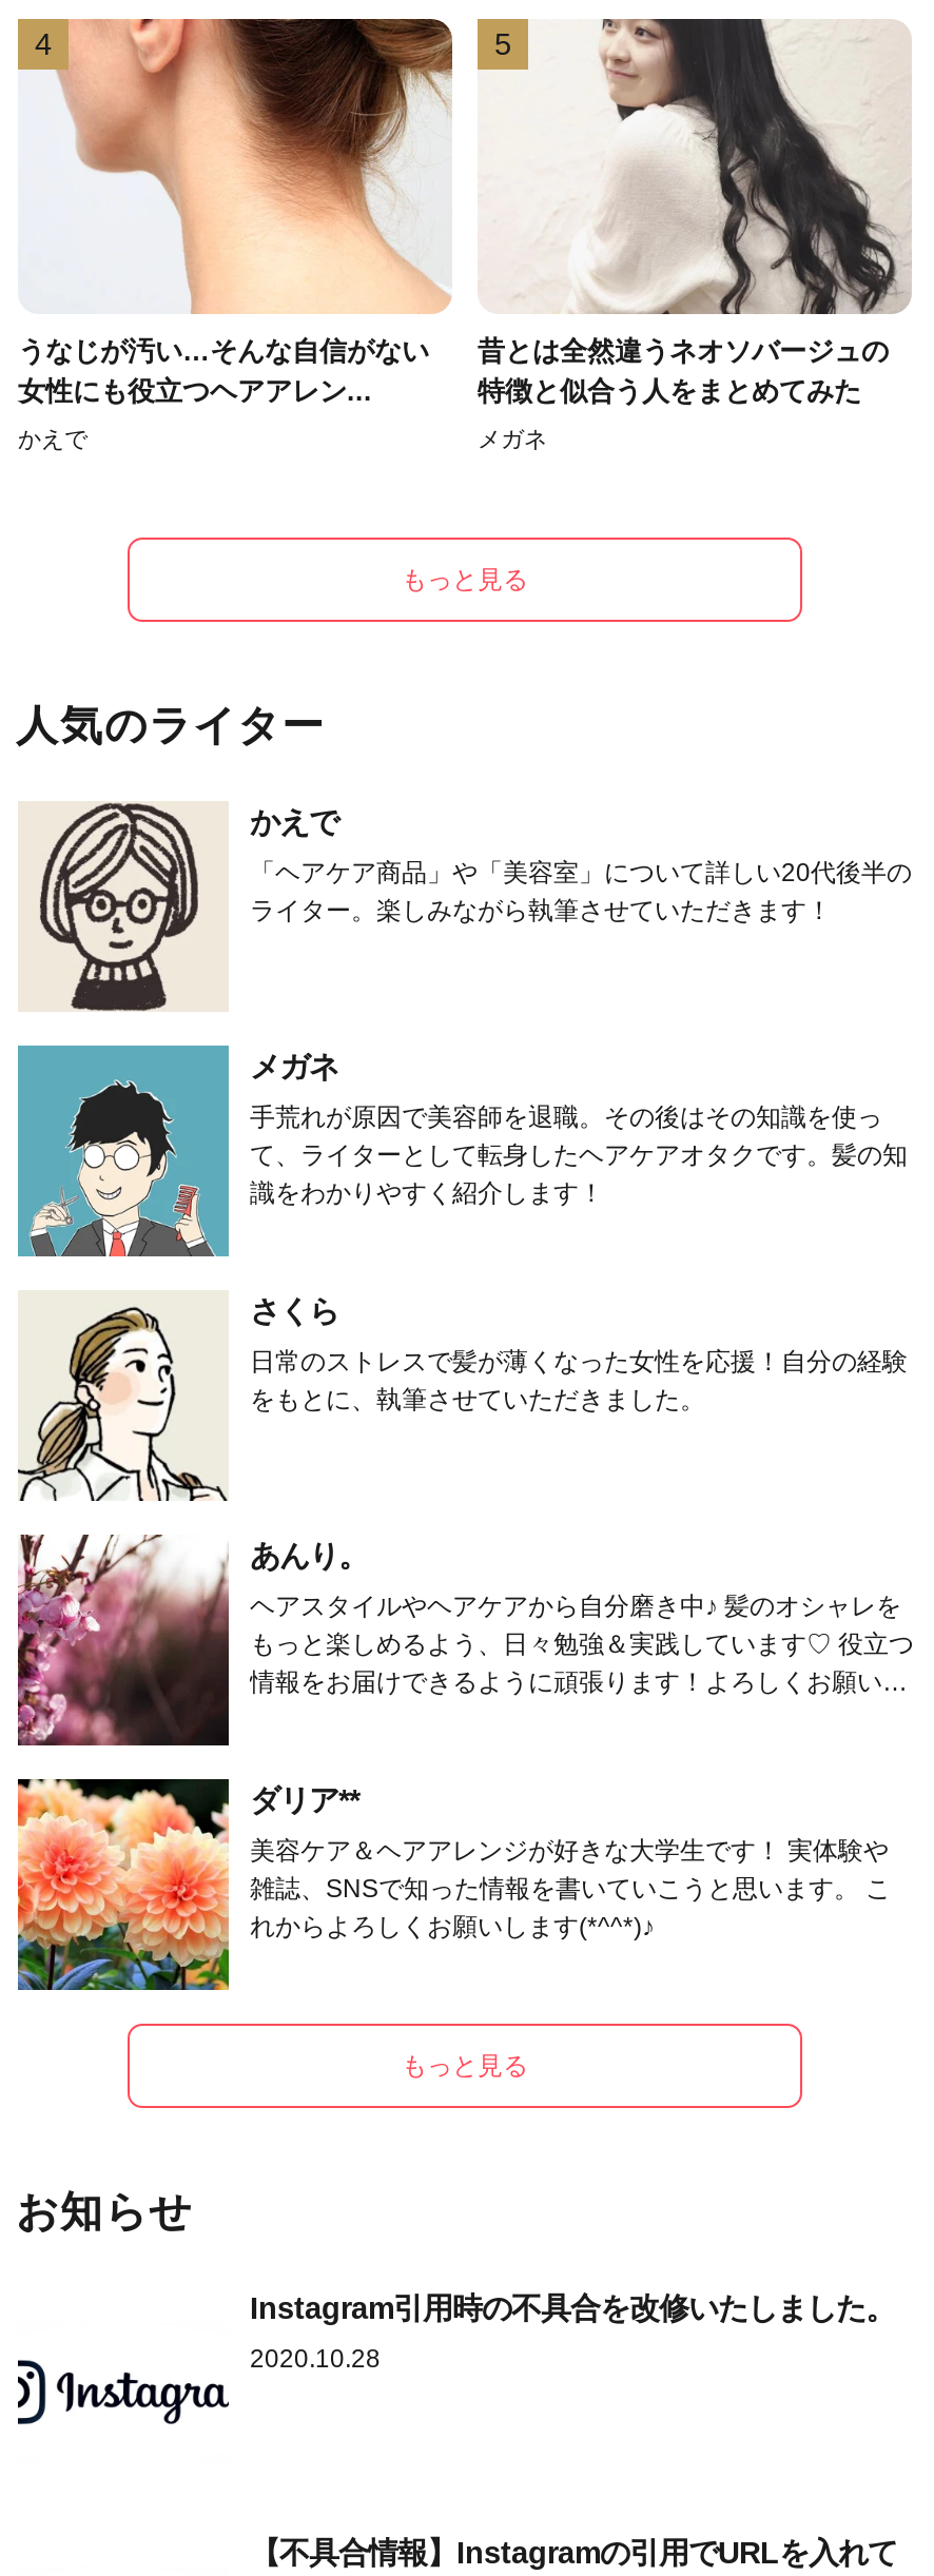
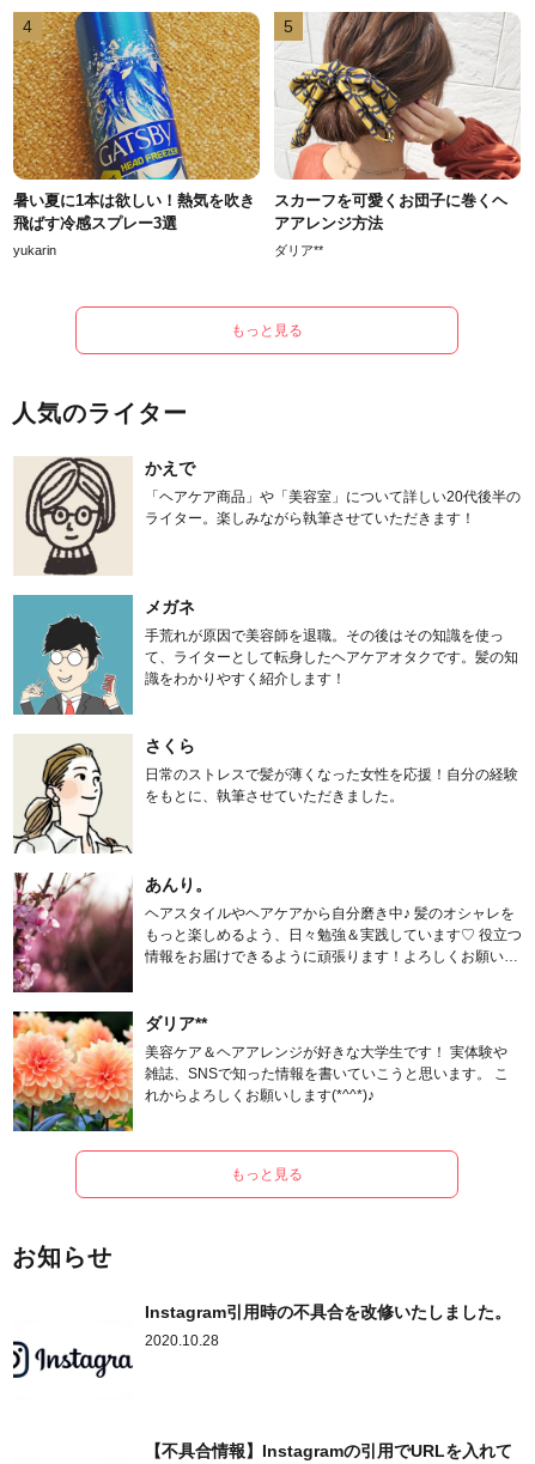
- [image]
- うなじが汚い…そんな自信がない
- 女性にも役立つヘアアレン...
+ [image]
+ 暑い夏に1本は欲しい！熱気を吹き
+ 飛ばす冷感スプレー3選

- [image]
- 昔とは全然違うネオソバージュの
- 特徴と似合う人をまとめてみた
+ [image]
+ スカーフを可愛くお団子に巻くヘ
+ アアレンジ方法

- かえで
+ yukarin

- メガネ
+ ダリア**
